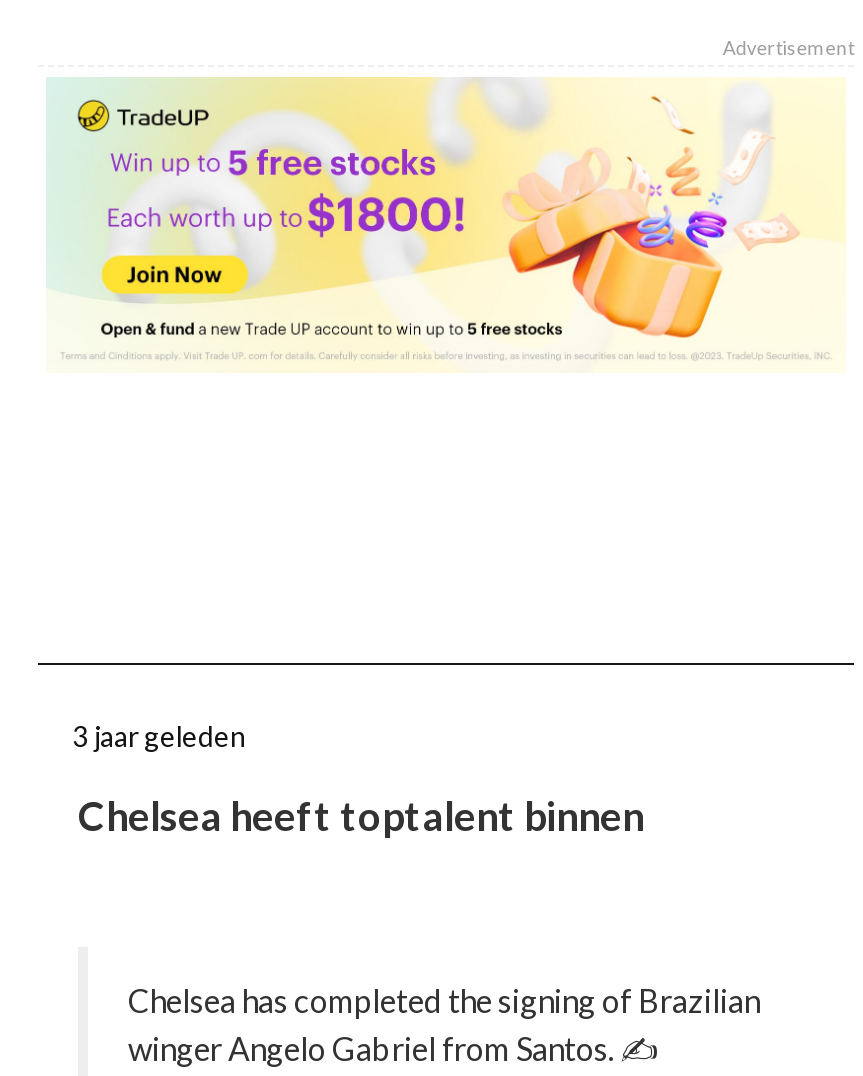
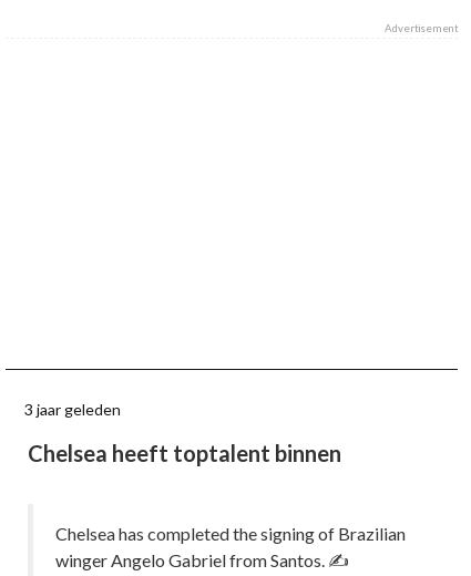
- [image]
